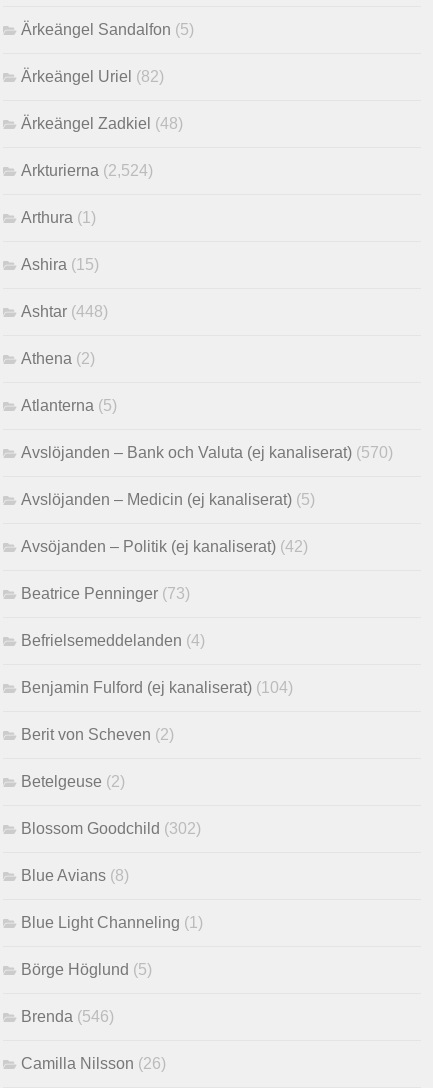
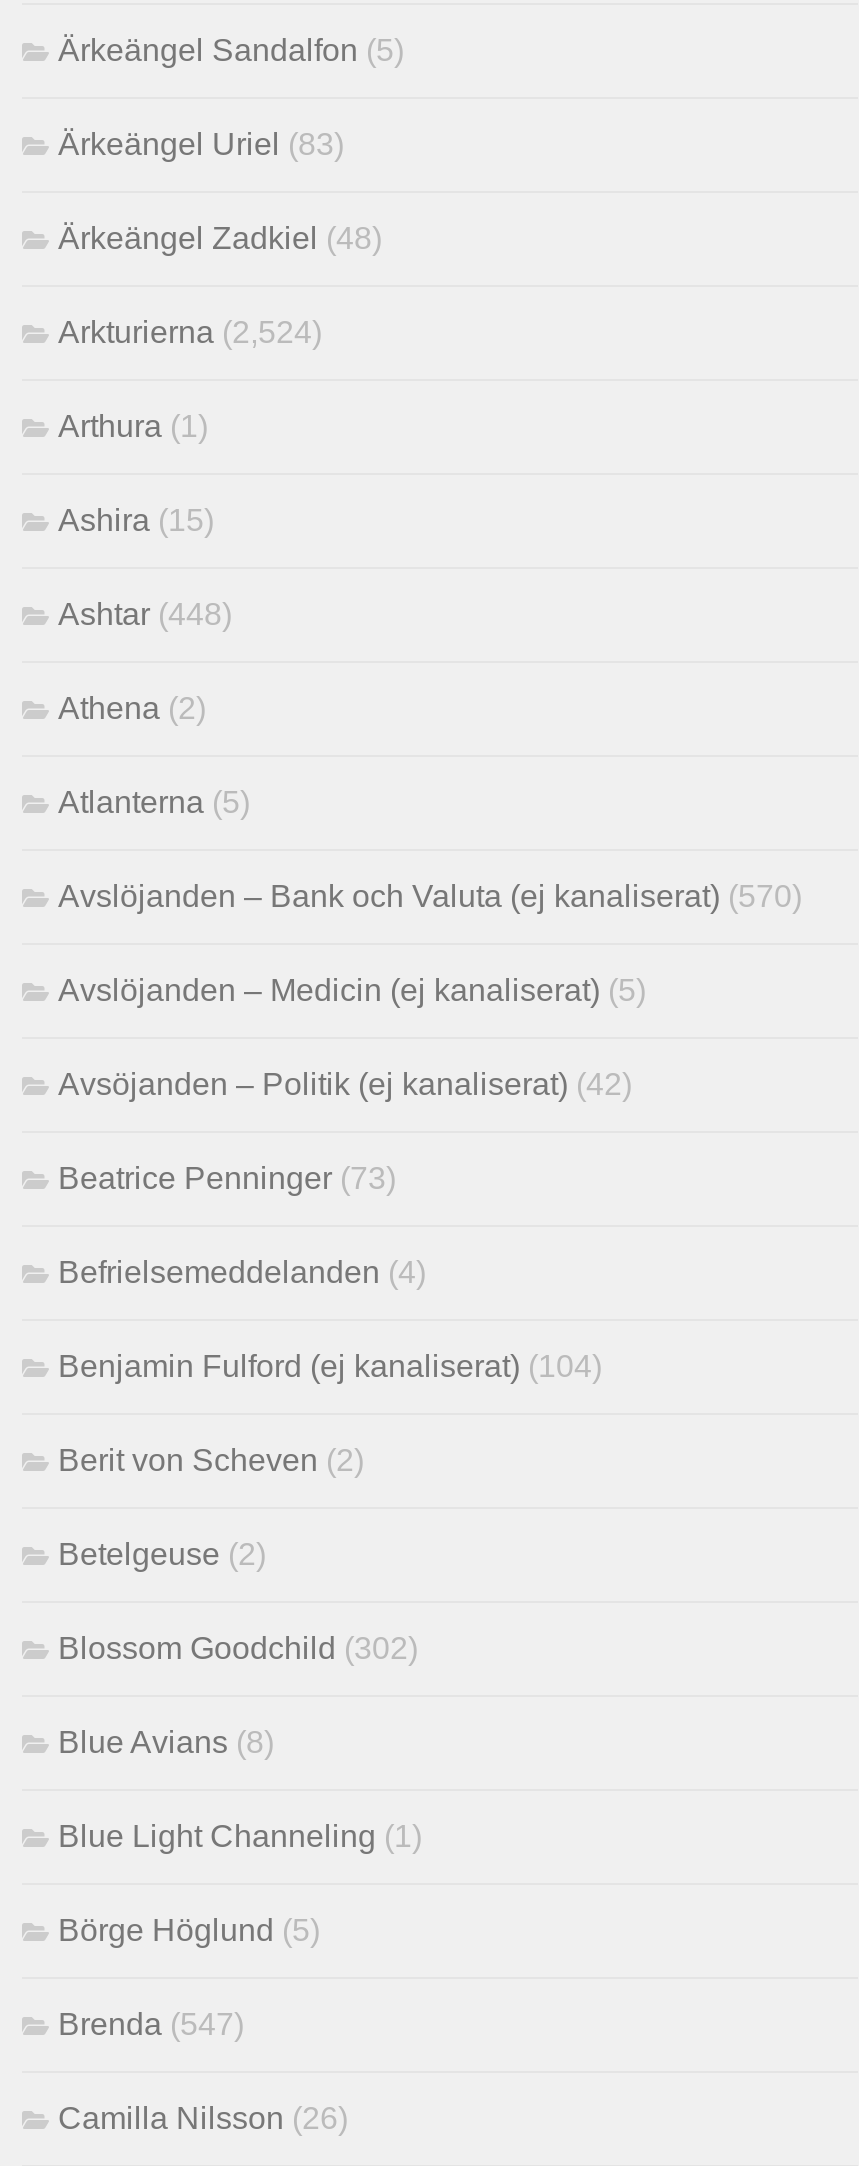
- Ärkeängel Uriel (82)
+ Ärkeängel Uriel (83)

- Brenda (546)
+ Brenda (547)
